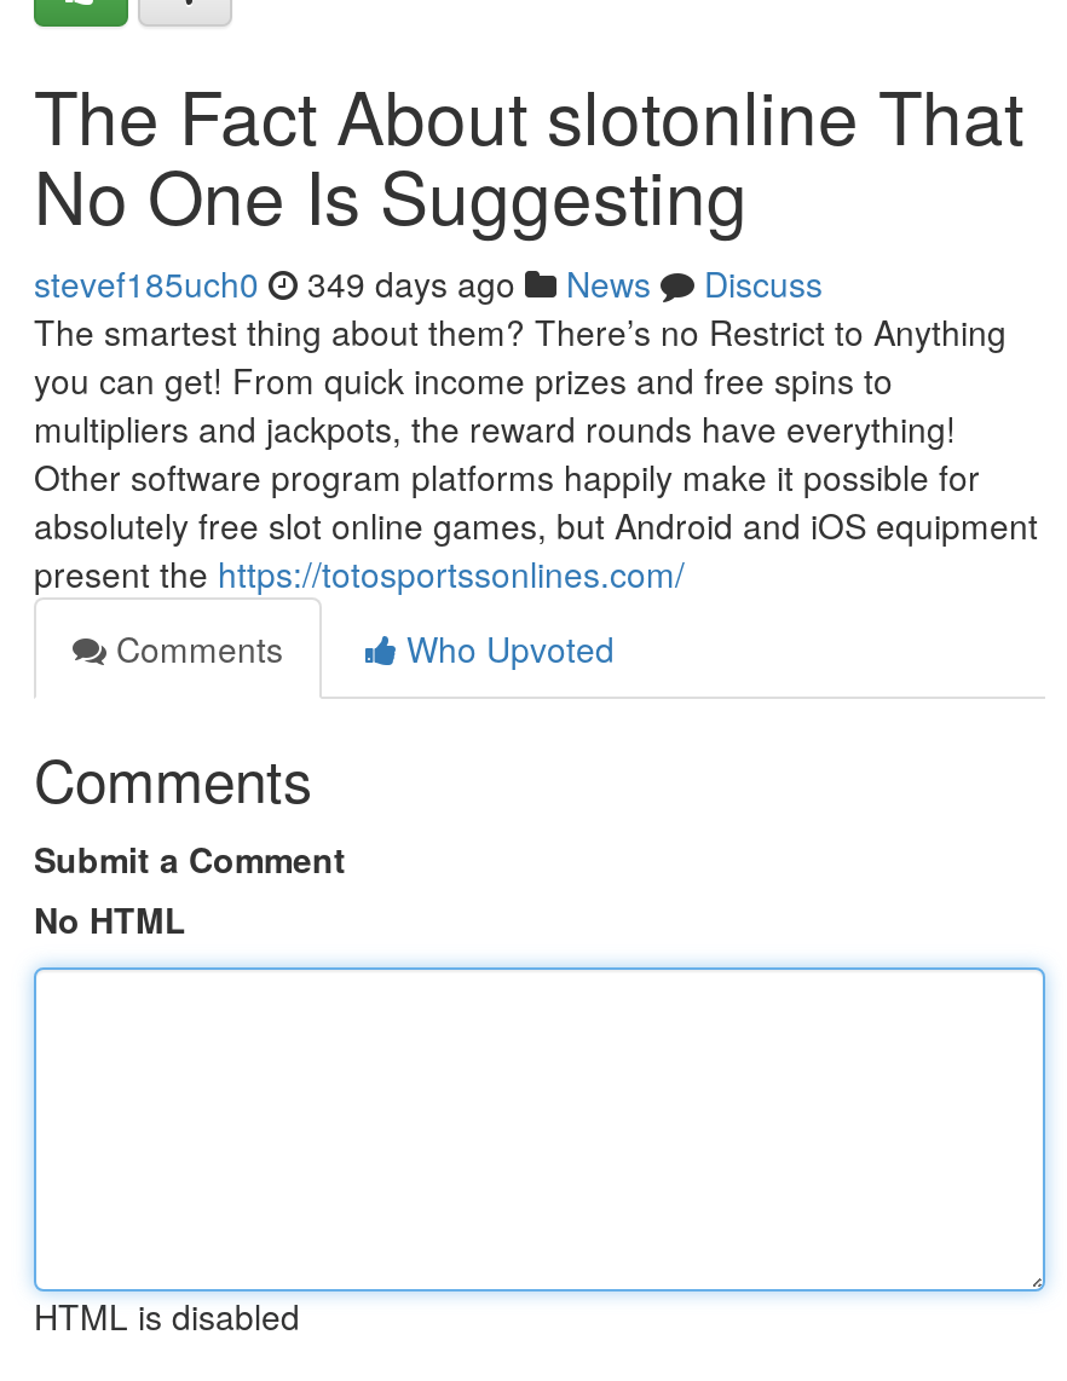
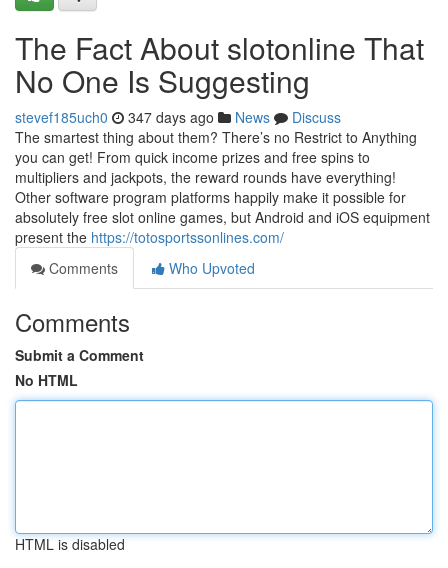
- stevef185uch0 349 days ago News Discuss
+ stevef185uch0 347 days ago News Discuss
